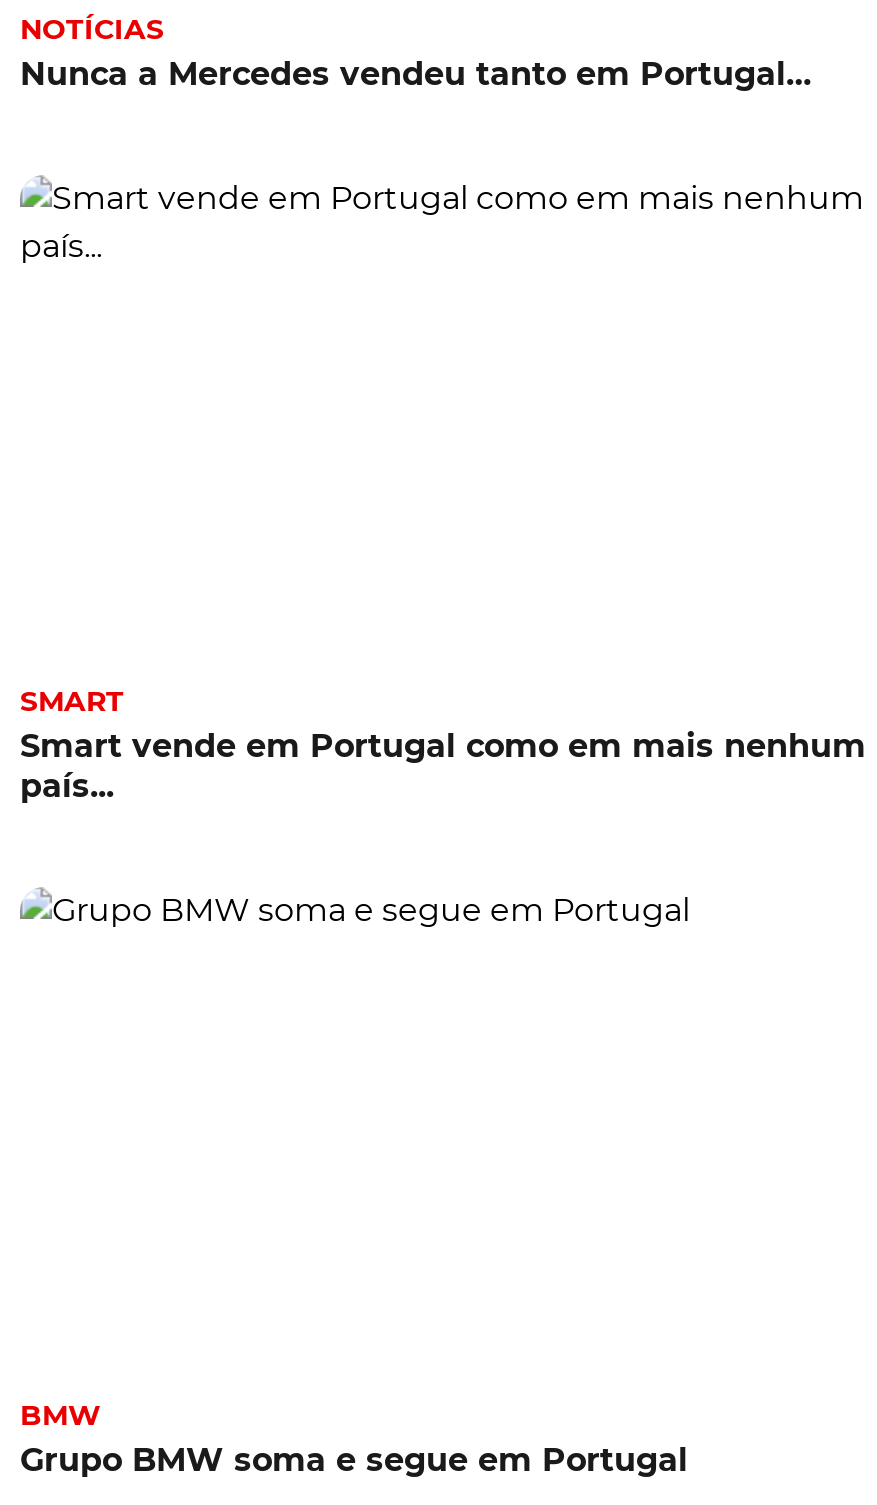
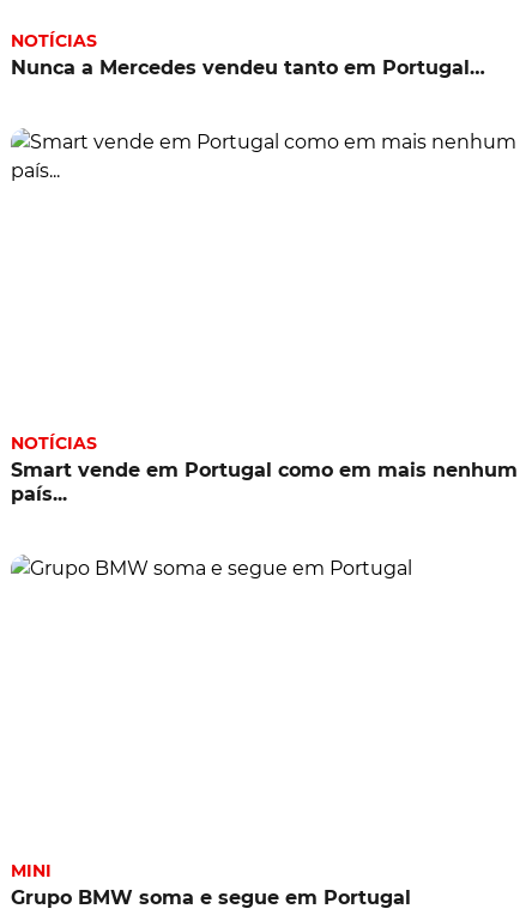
- SMART
+ NOTÍCIAS

- BMW
+ MINI
